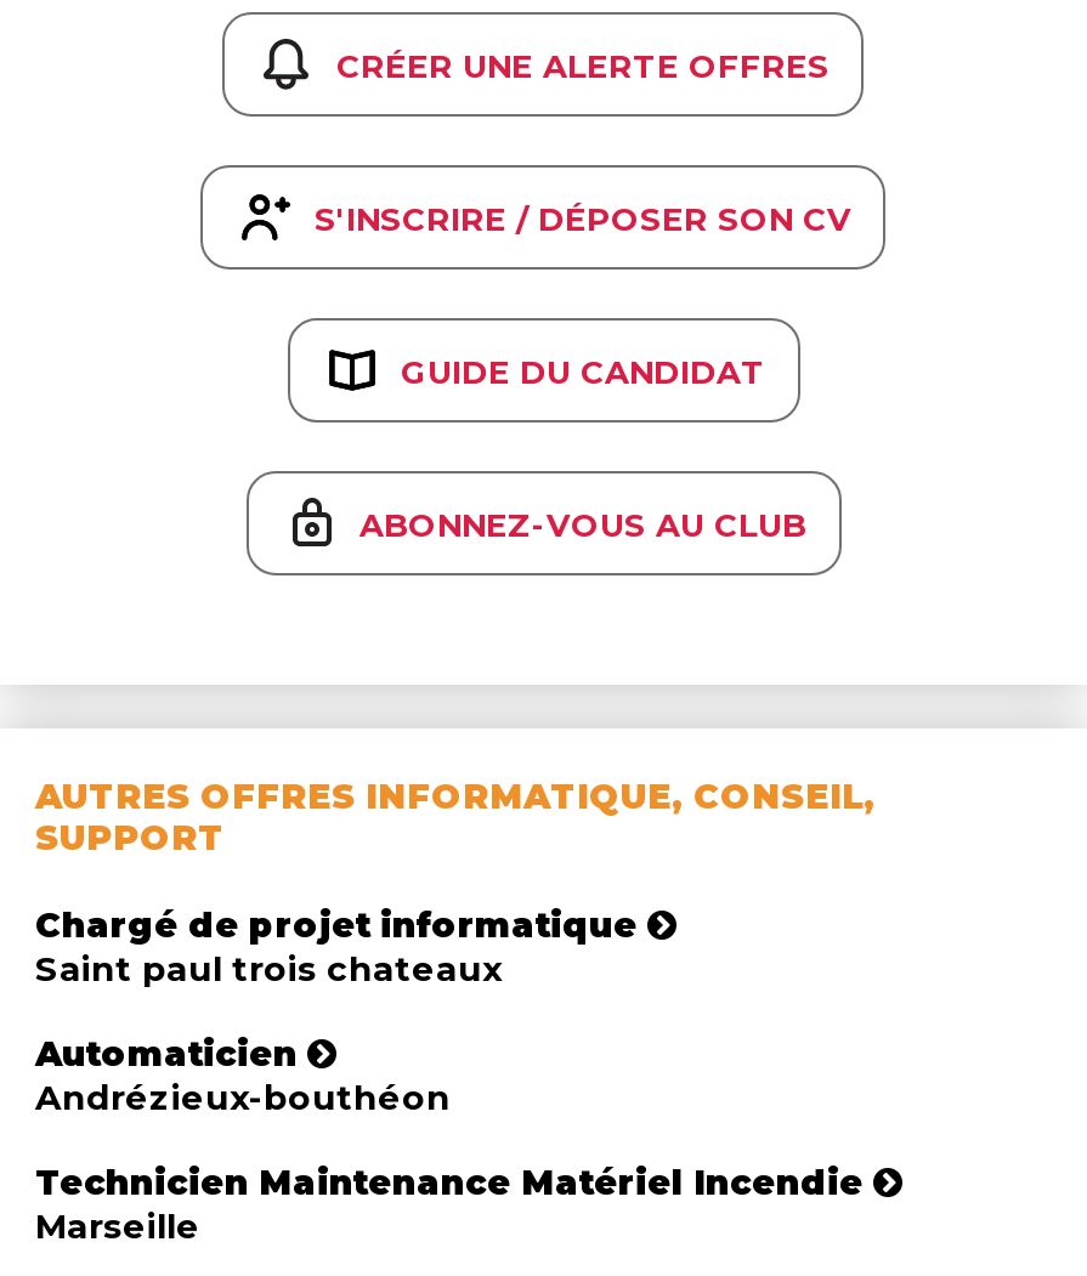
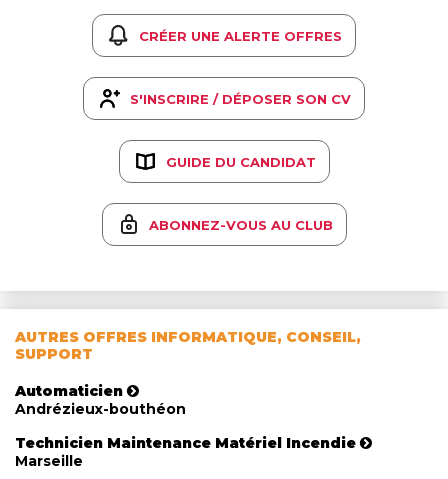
- Chargé de projet informatique
- Saint paul trois chateaux
